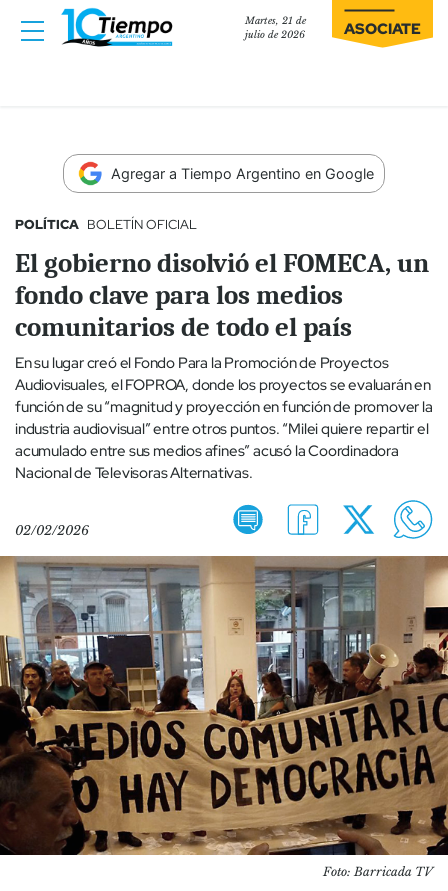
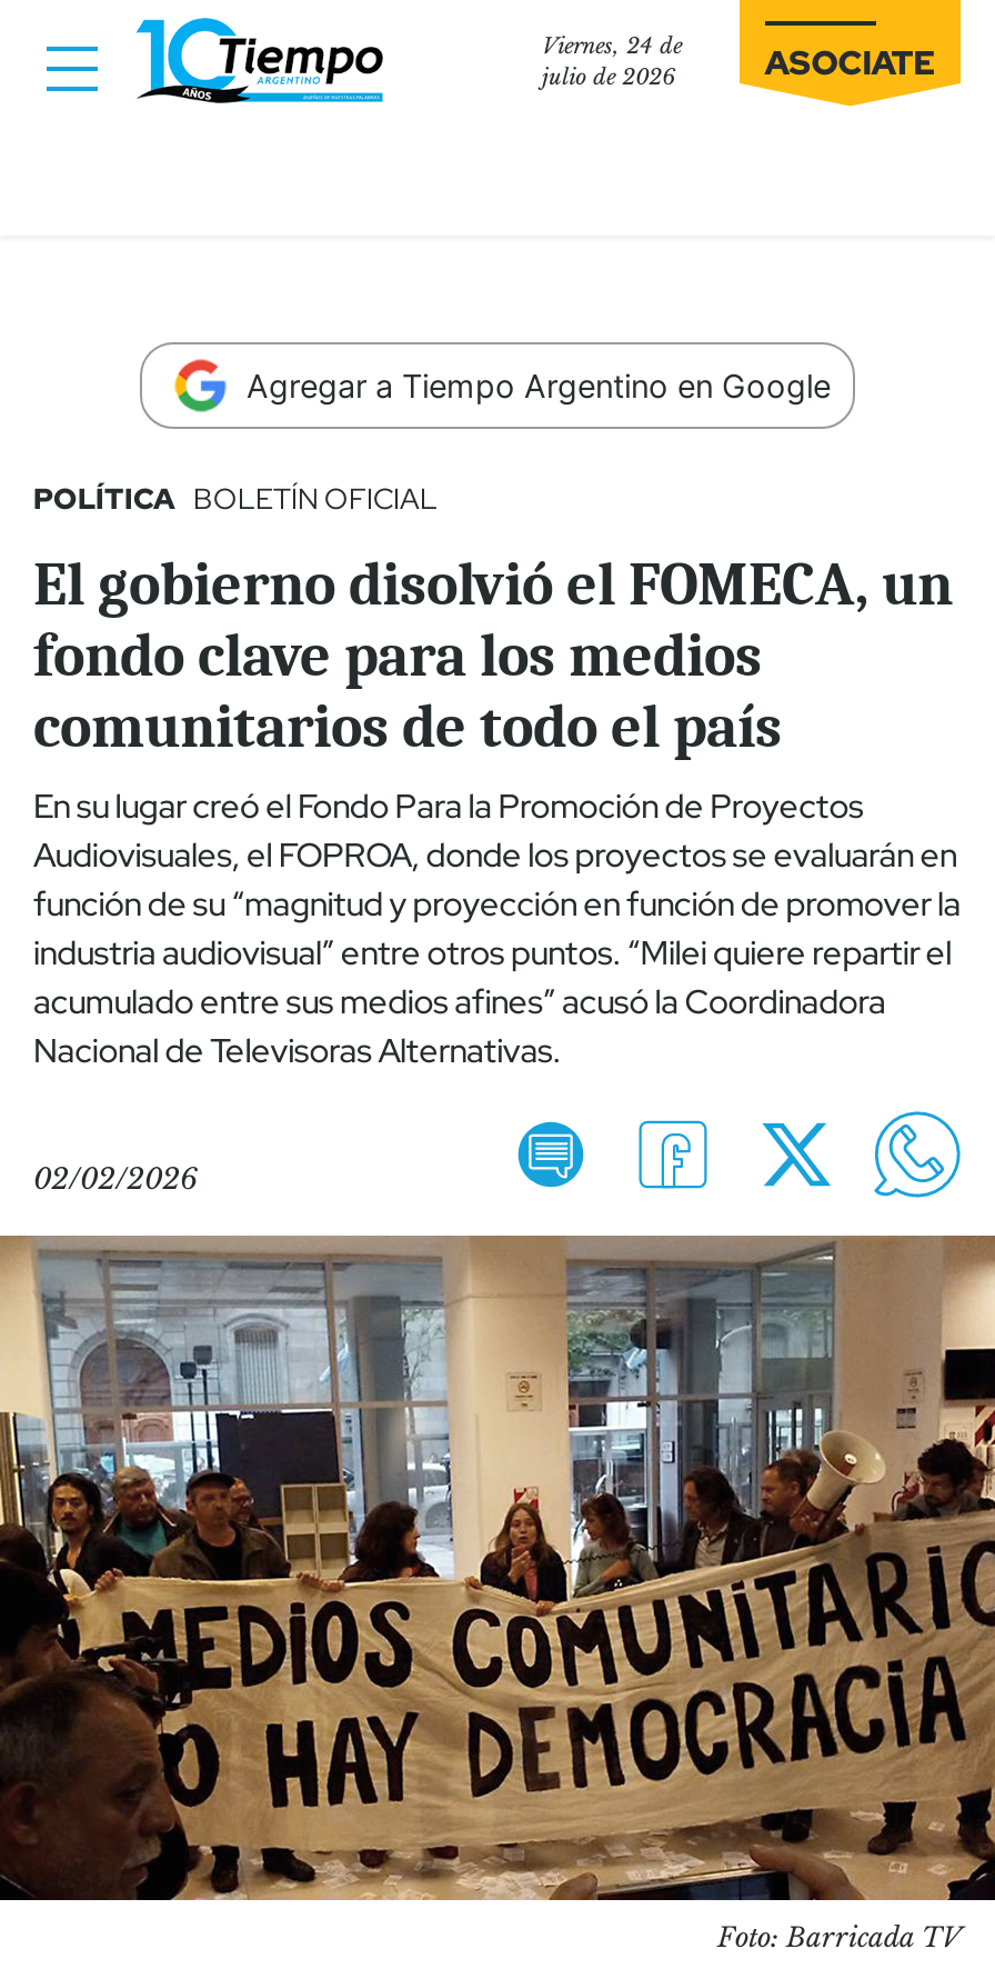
- Martes, 21 de
+ Viernes, 24 de
